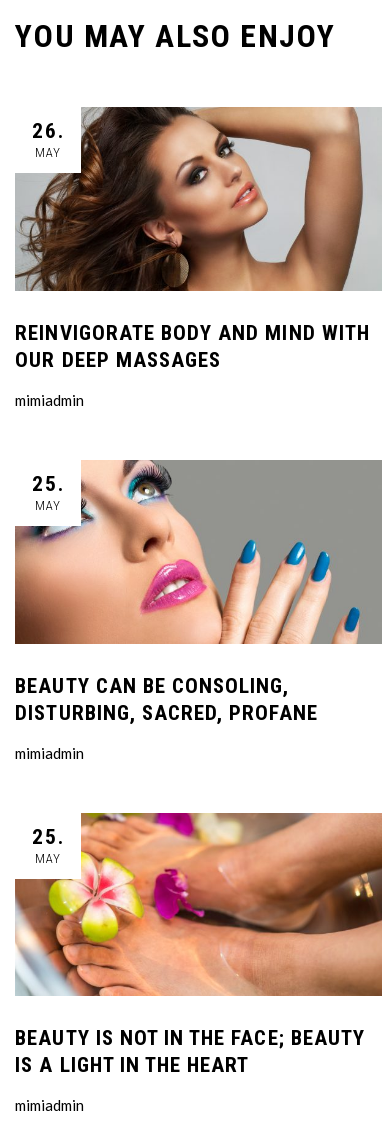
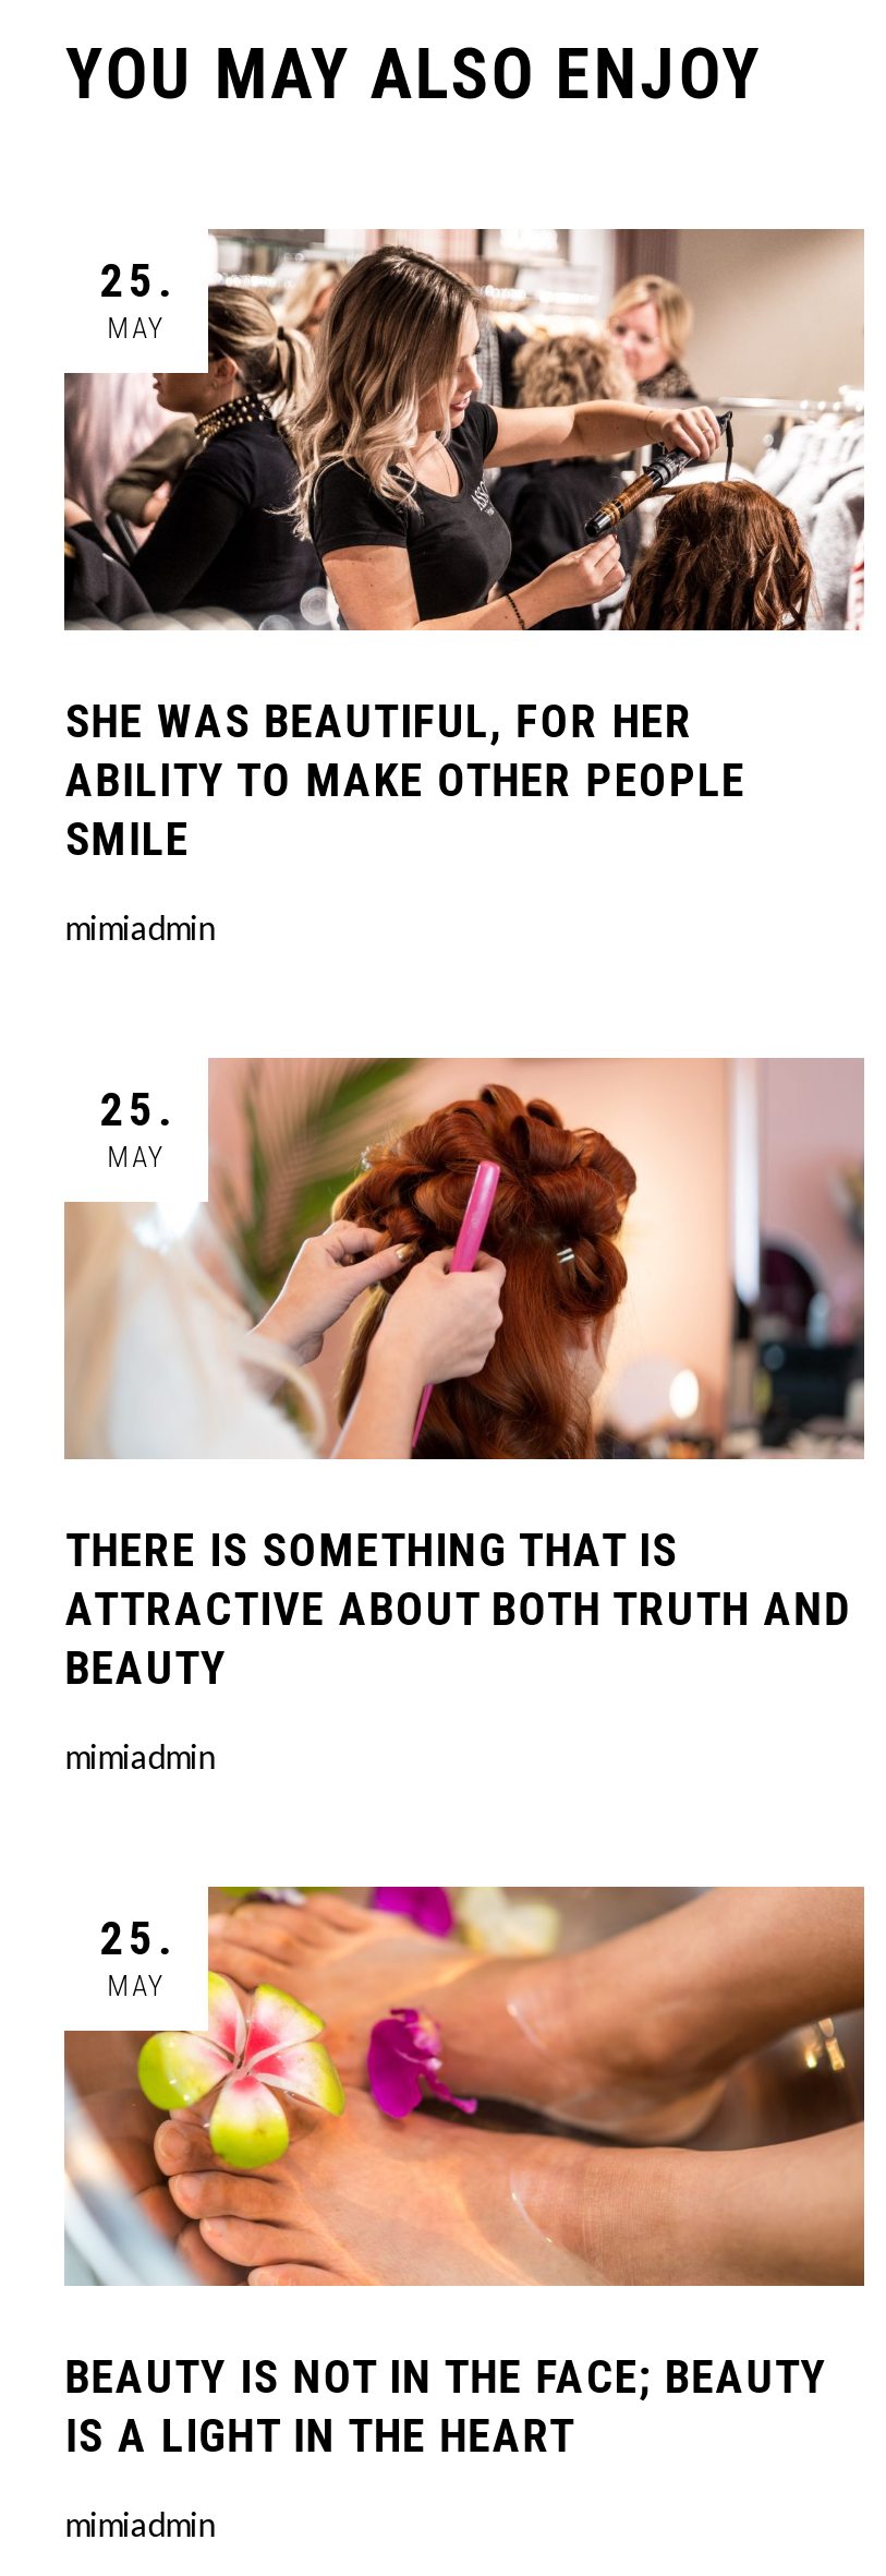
- [image]
- 26.
+ [image]
+ 25.

- REINVIGORATE BODY AND MIND WITH
- OUR DEEP MASSAGES
+ SHE WAS BEAUTIFUL, FOR HER
+ ABILITY TO MAKE OTHER PEOPLE
+ SMILE

- [image]
- BEAUTY CAN BE CONSOLING,
- DISTURBING, SACRED, PROFANE
+ [image]
+ THERE IS SOMETHING THAT IS
+ ATTRACTIVE ABOUT BOTH TRUTH AND
+ BEAUTY
